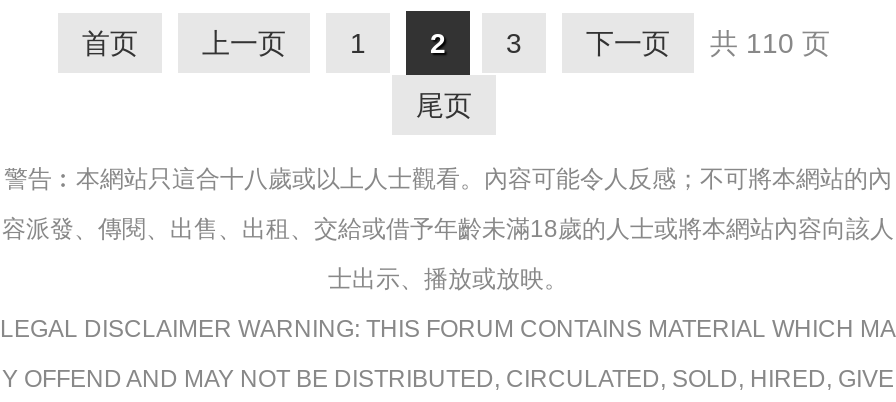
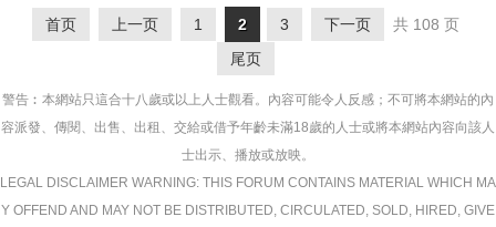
- 首页 上一页 1 2 3 下一页 共 110 页
+ 首页 上一页 1 2 3 下一页 共 108 页
